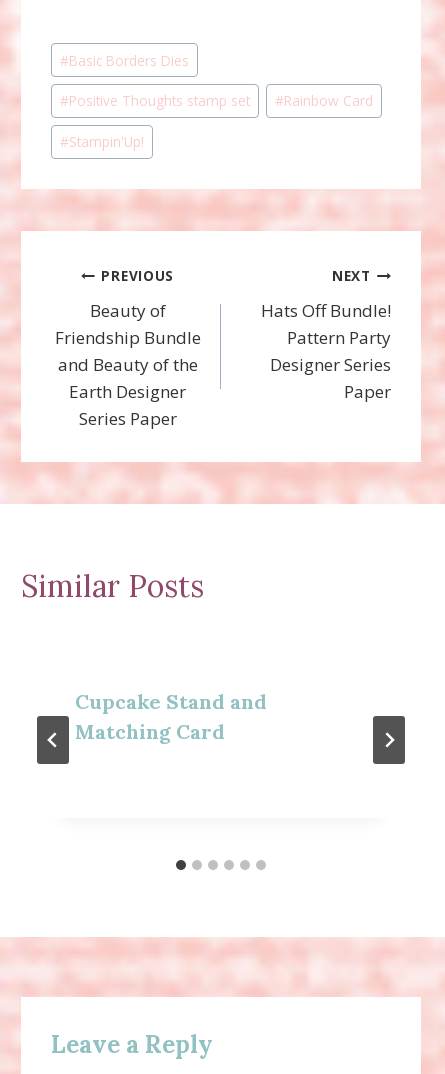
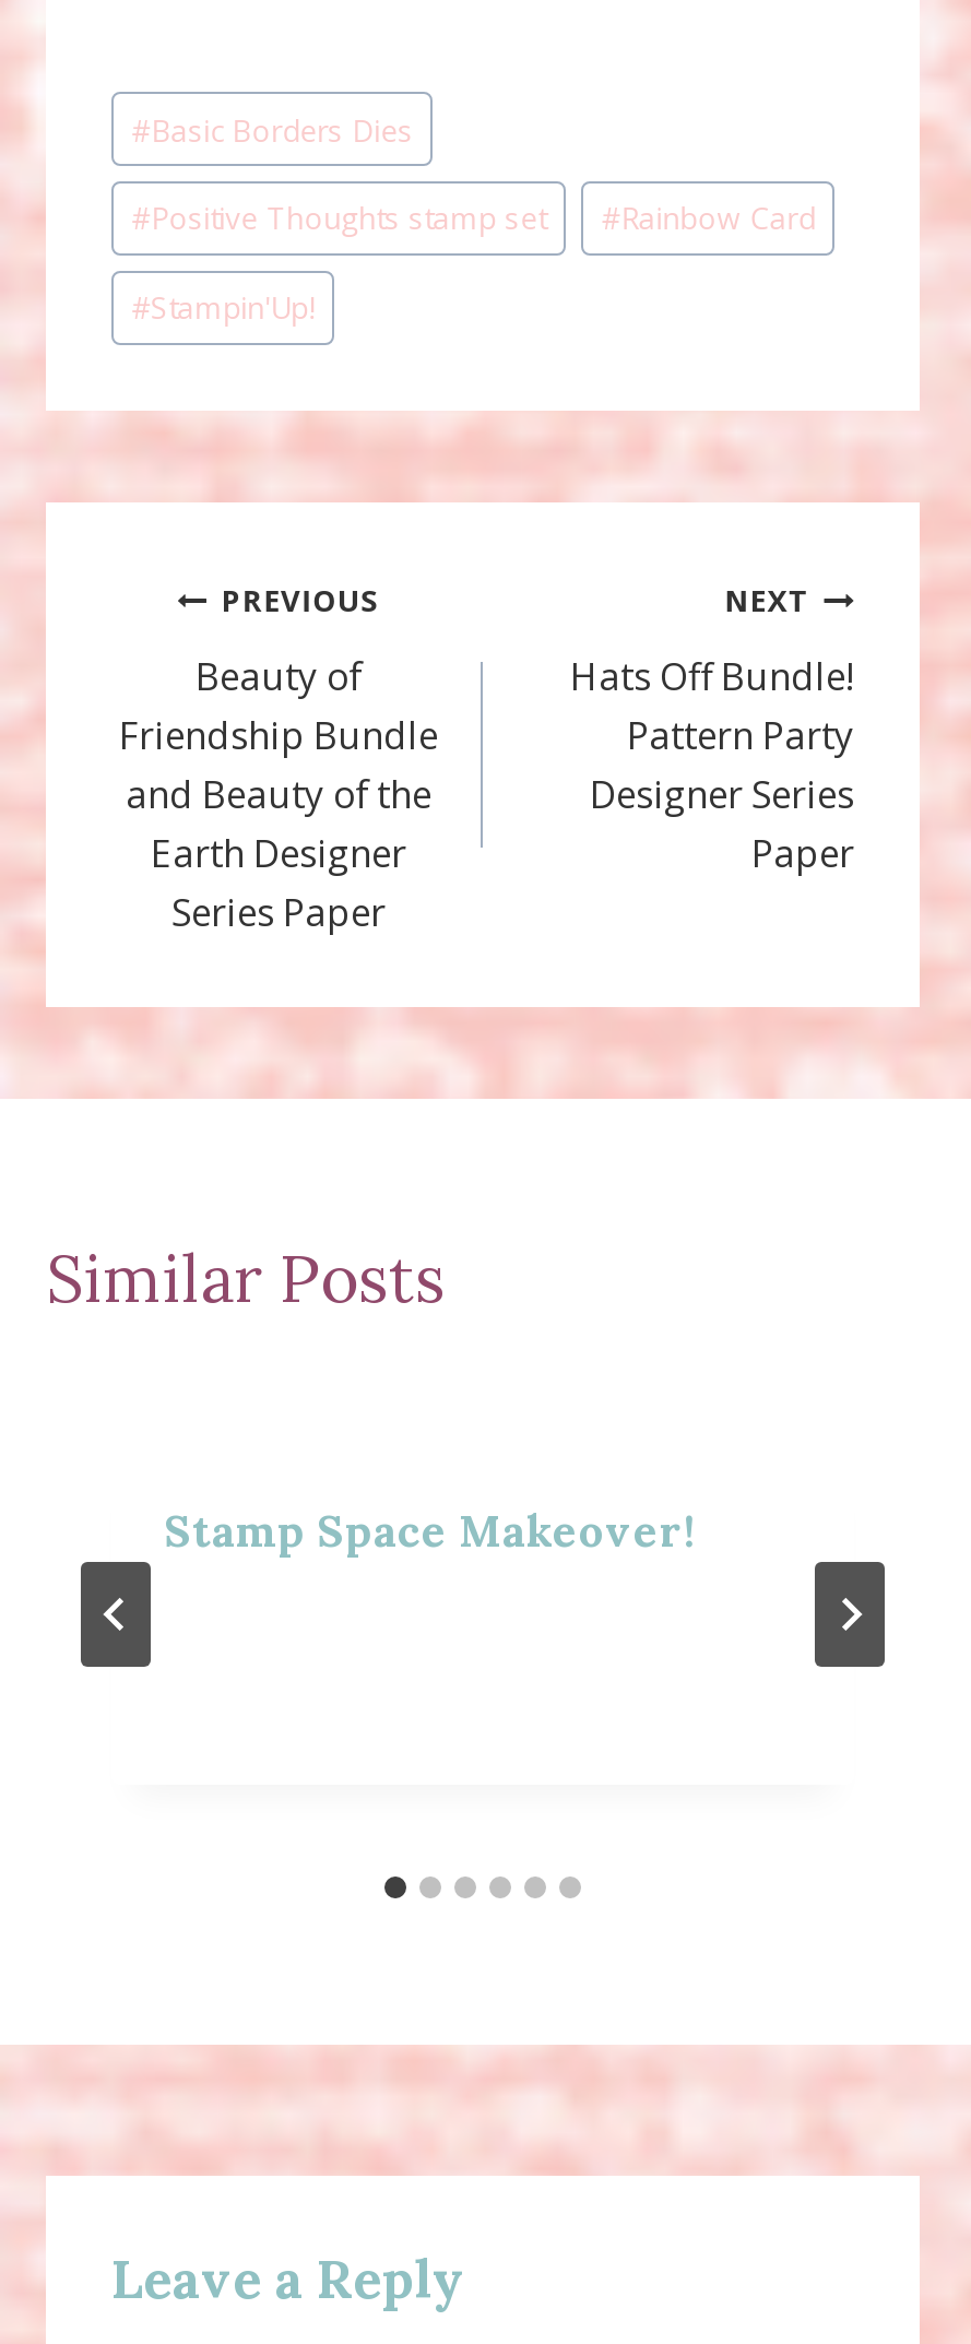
- Cupcake Stand and
- Matching Card
+ Stamp Space Makeover!
